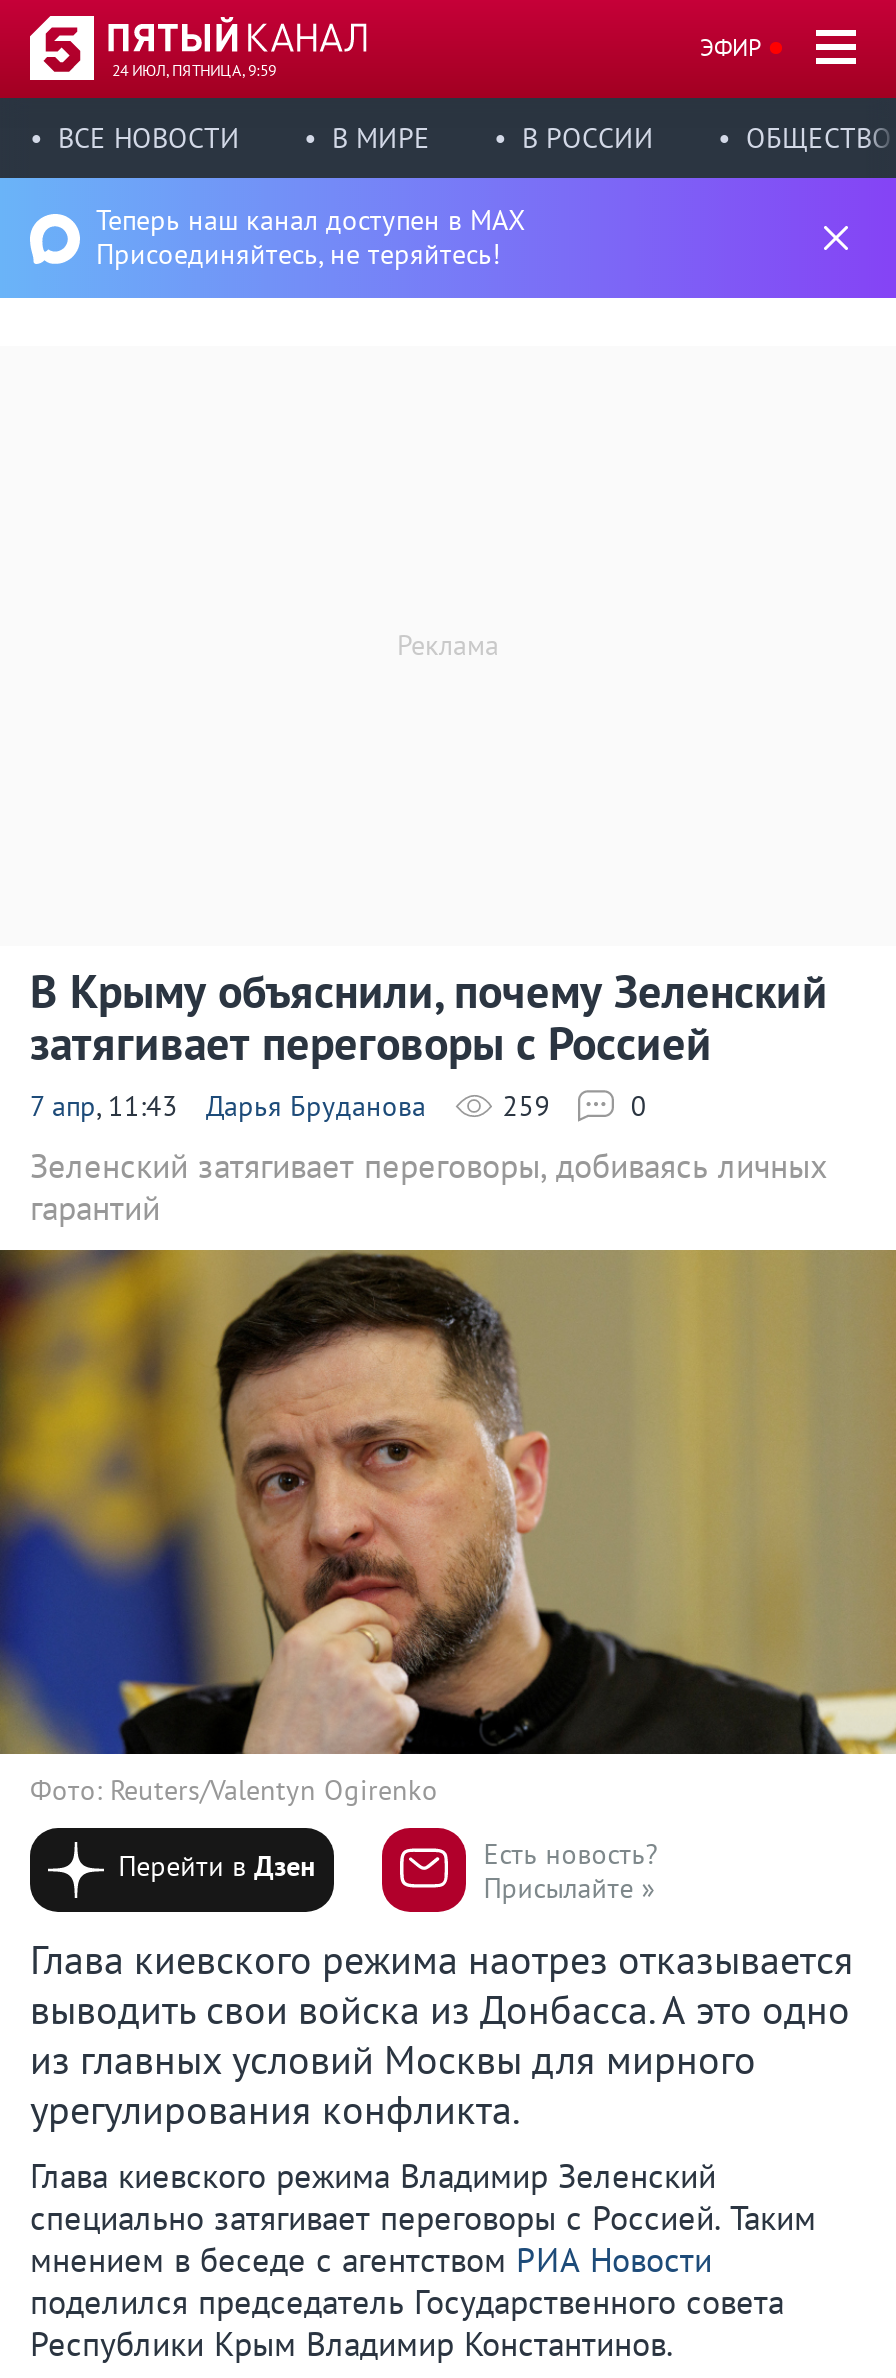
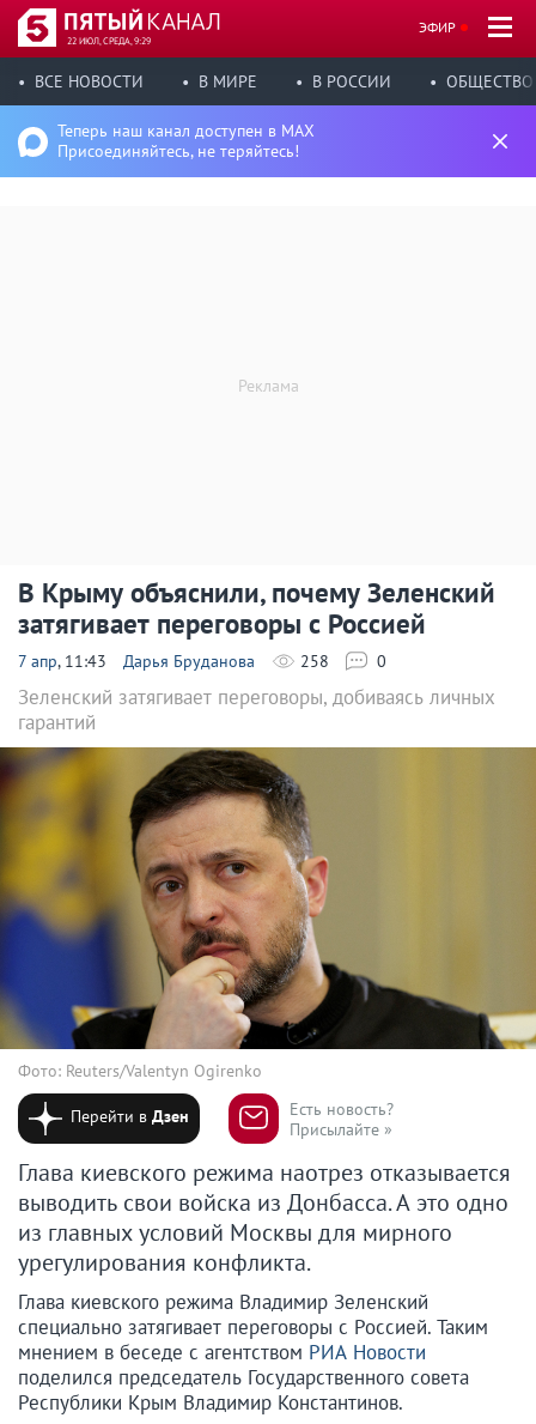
- 24 ИЮЛ, ПЯТНИЦА, 9:59
+ 22 ИЮЛ, СРЕДА, 9:29

- 259
+ 258
